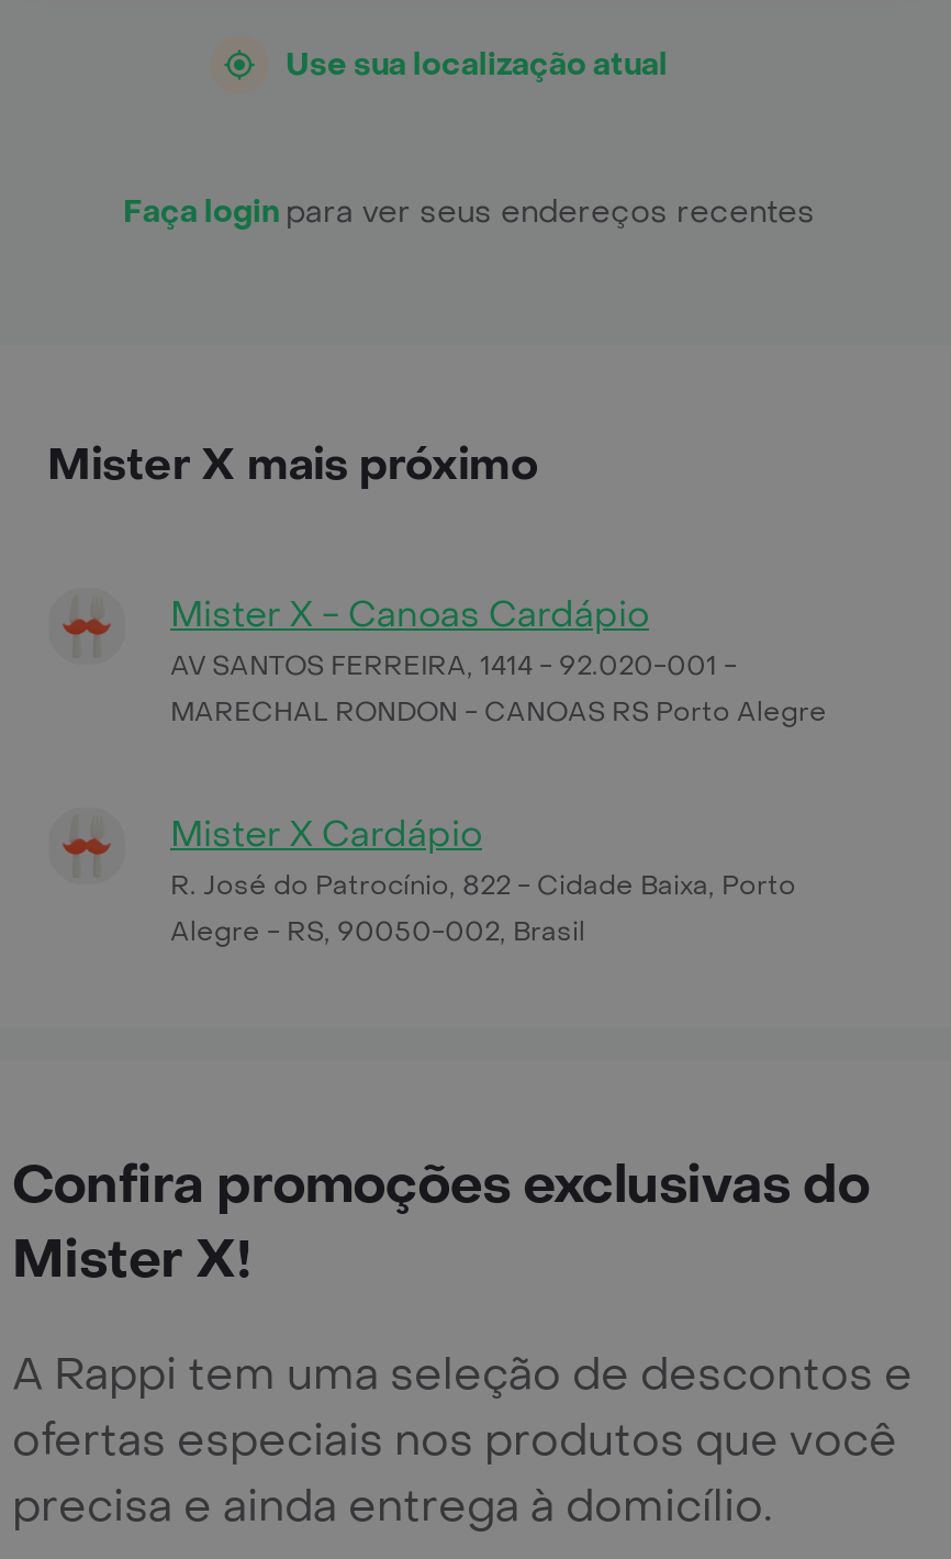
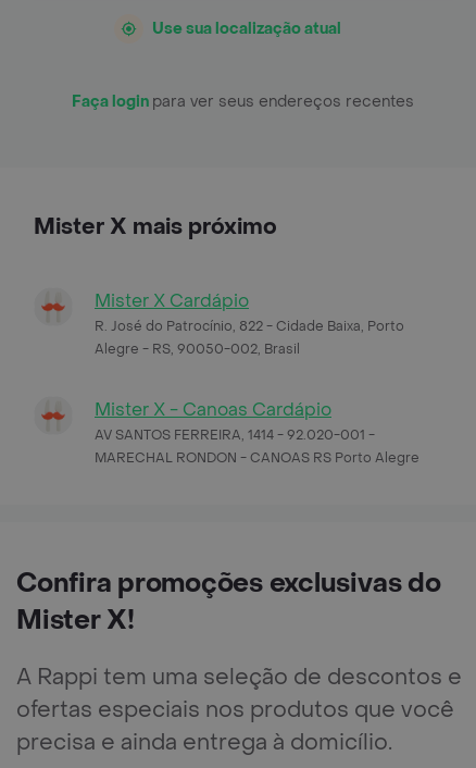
moved down: Mister X - Canoas Cardápio | AV SANTOS FERREIRA, 1414 - 92.020-001 - | MARECHAL RONDON - CANOAS RS Porto Alegre

moved up: Mister X Cardápio | R. José do Patrocínio, 822 - Cidade Baixa, Porto | Alegre - RS, 90050-002, Brasil
